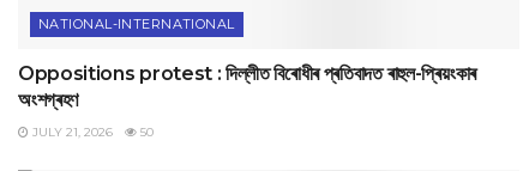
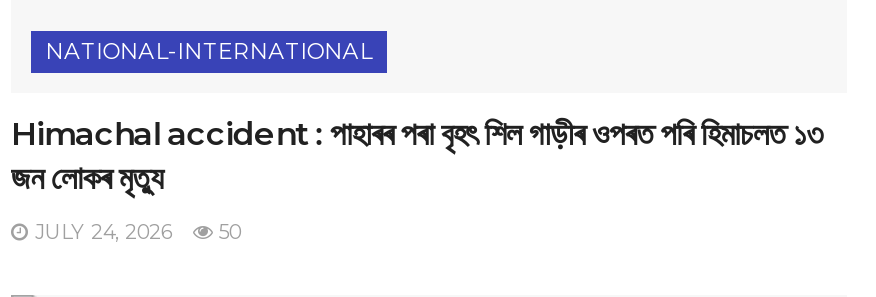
- Oppositions protest : দিল্লীত বিৰোধীৰ প্ৰতিবাদত ৰাহুল-প্ৰিয়ংকাৰ
- অংশগ্ৰহণ
+ Himachal accident : পাহাৰৰ পৰা বৃহৎ শিল গাড়ীৰ ওপৰত পৰি হিমাচলত ১৩
+ জন লোকৰ মৃত্যু

- JULY 21, 2026 50
+ JULY 24, 2026 50
